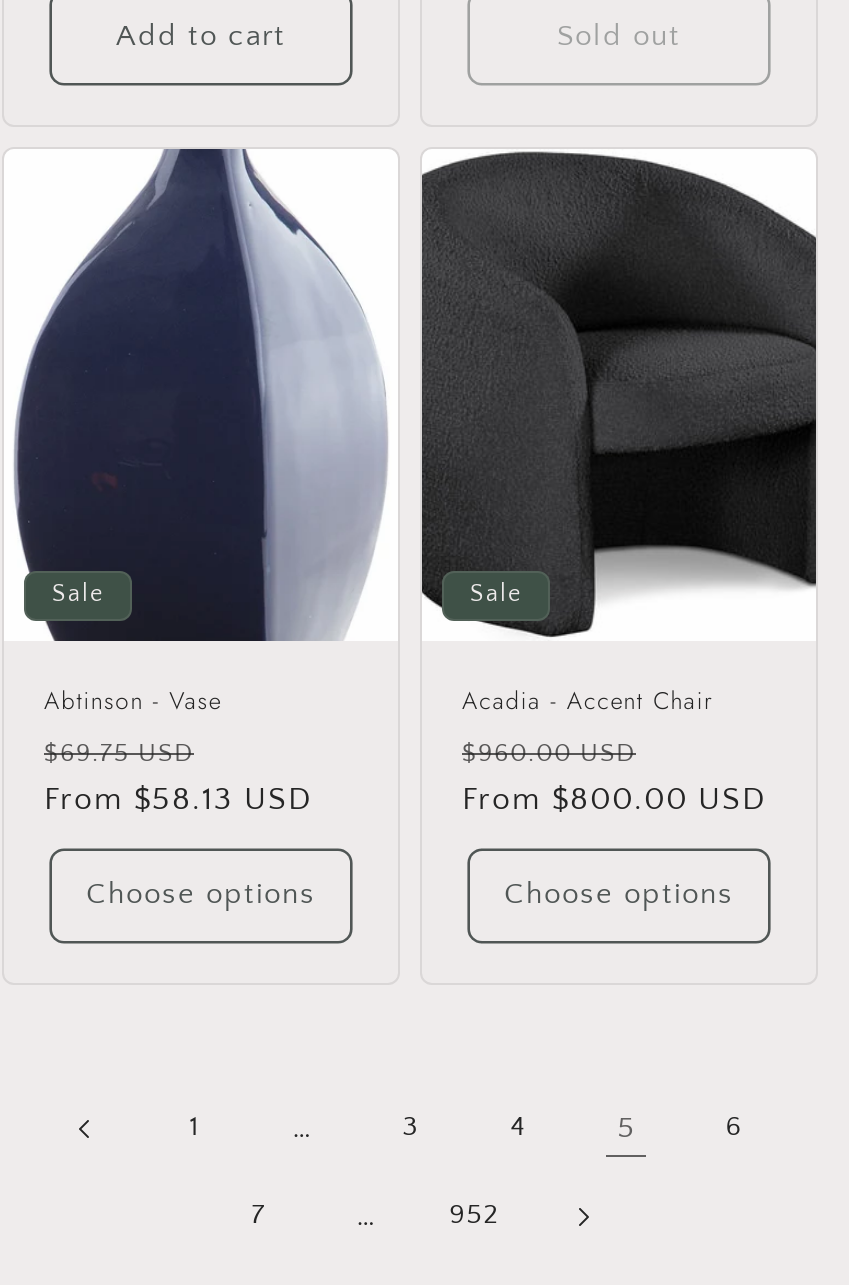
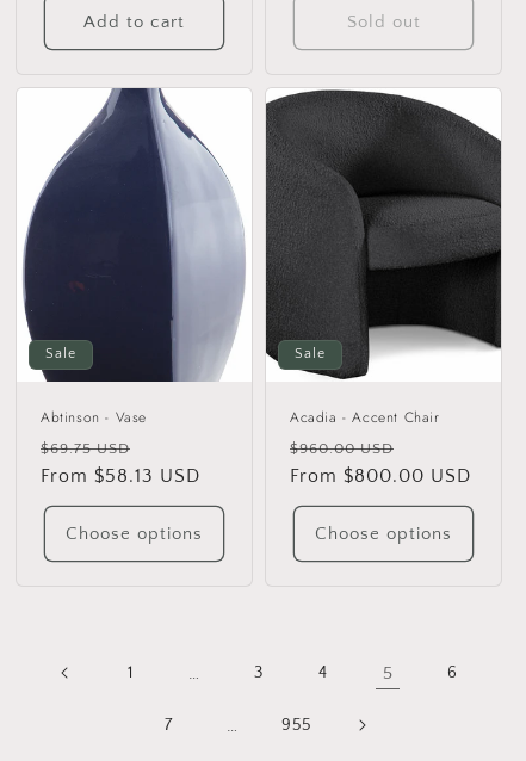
- 952
+ 955
